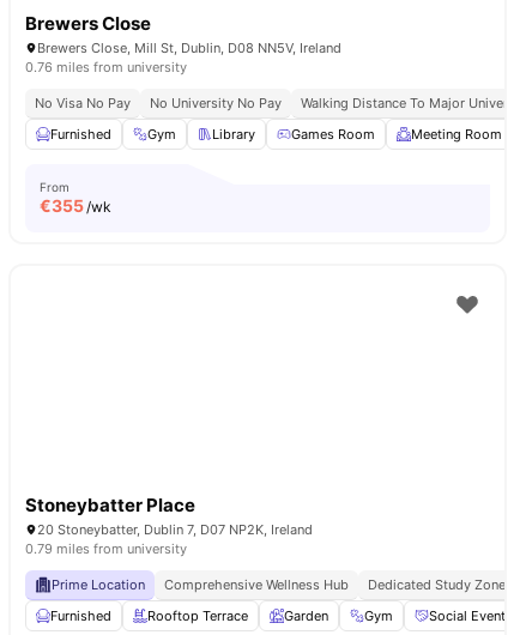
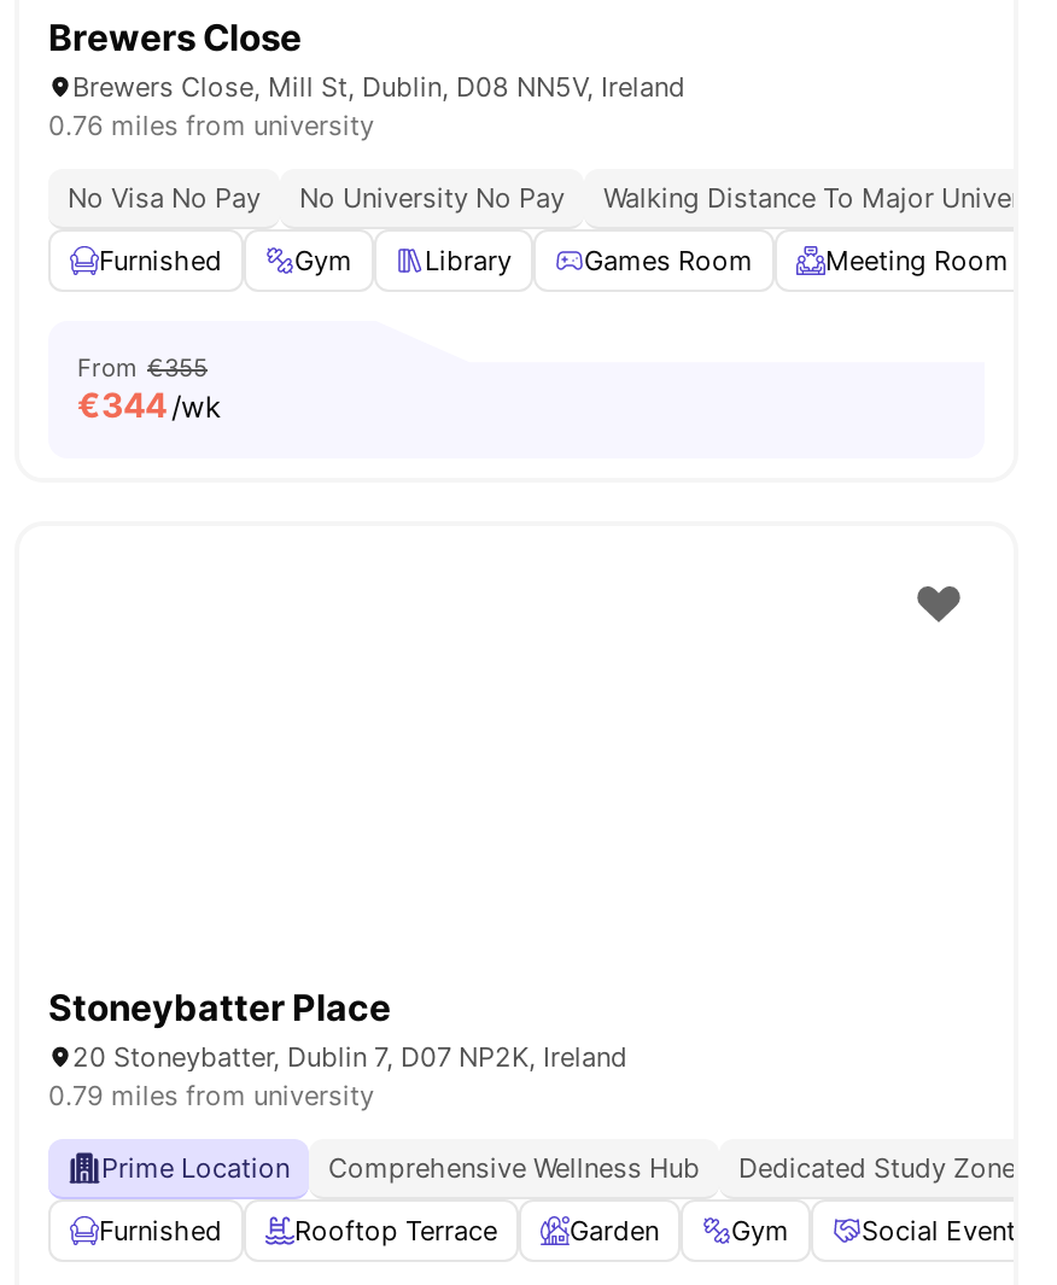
- From
- €355 /wk
+ From €355
+ €344 /wk
